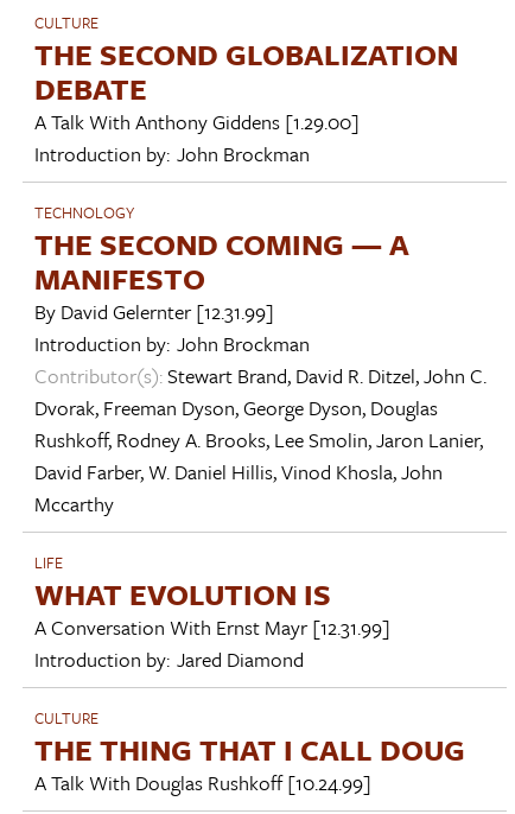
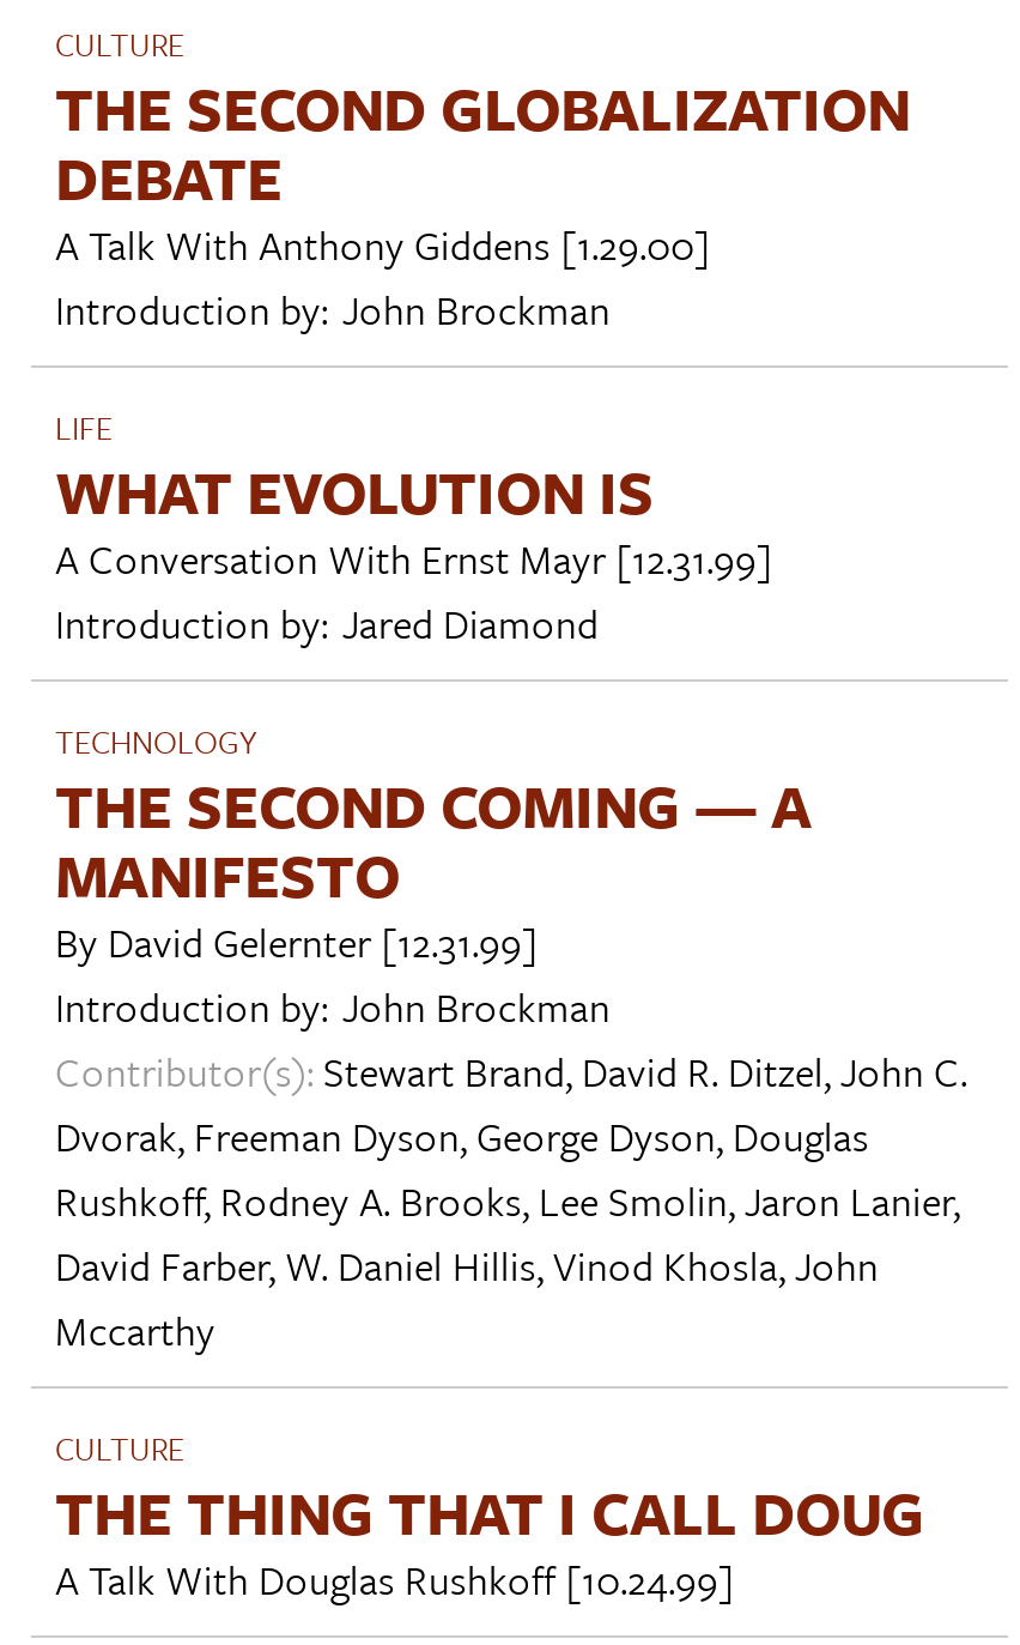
moved down: TECHNOLOGY | THE SECOND COMING — A | MANIFESTO | ... | David Farber, W. Daniel Hillis,Vinod Khosla,John | Mccarthy

moved up: LIFE | WHAT EVOLUTION IS | A Conversation With Ernst Mayr [12.31.99] | Introduction by: Jared Diamond
